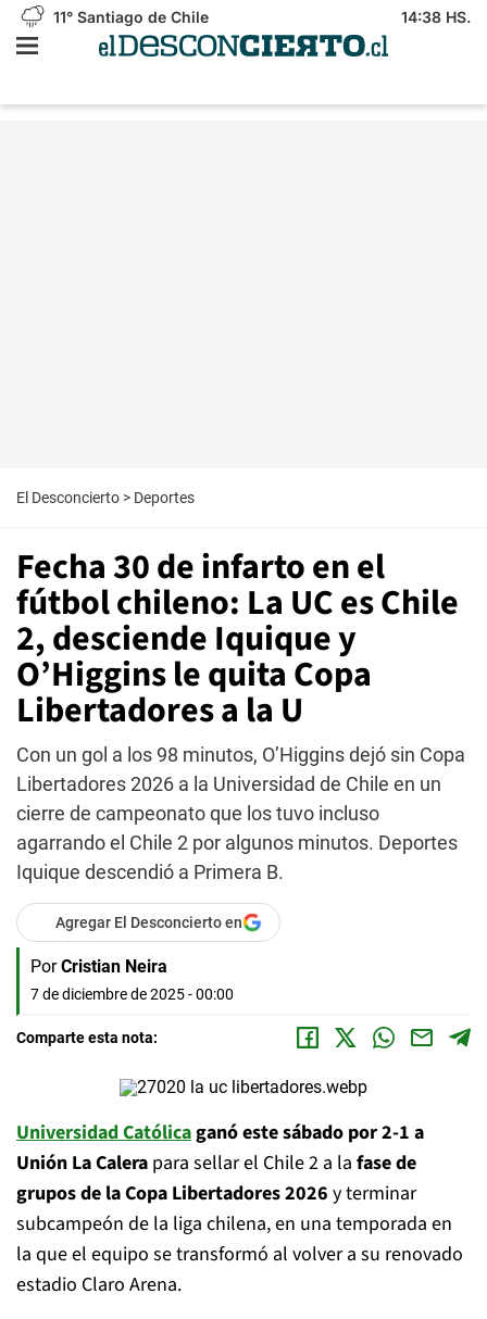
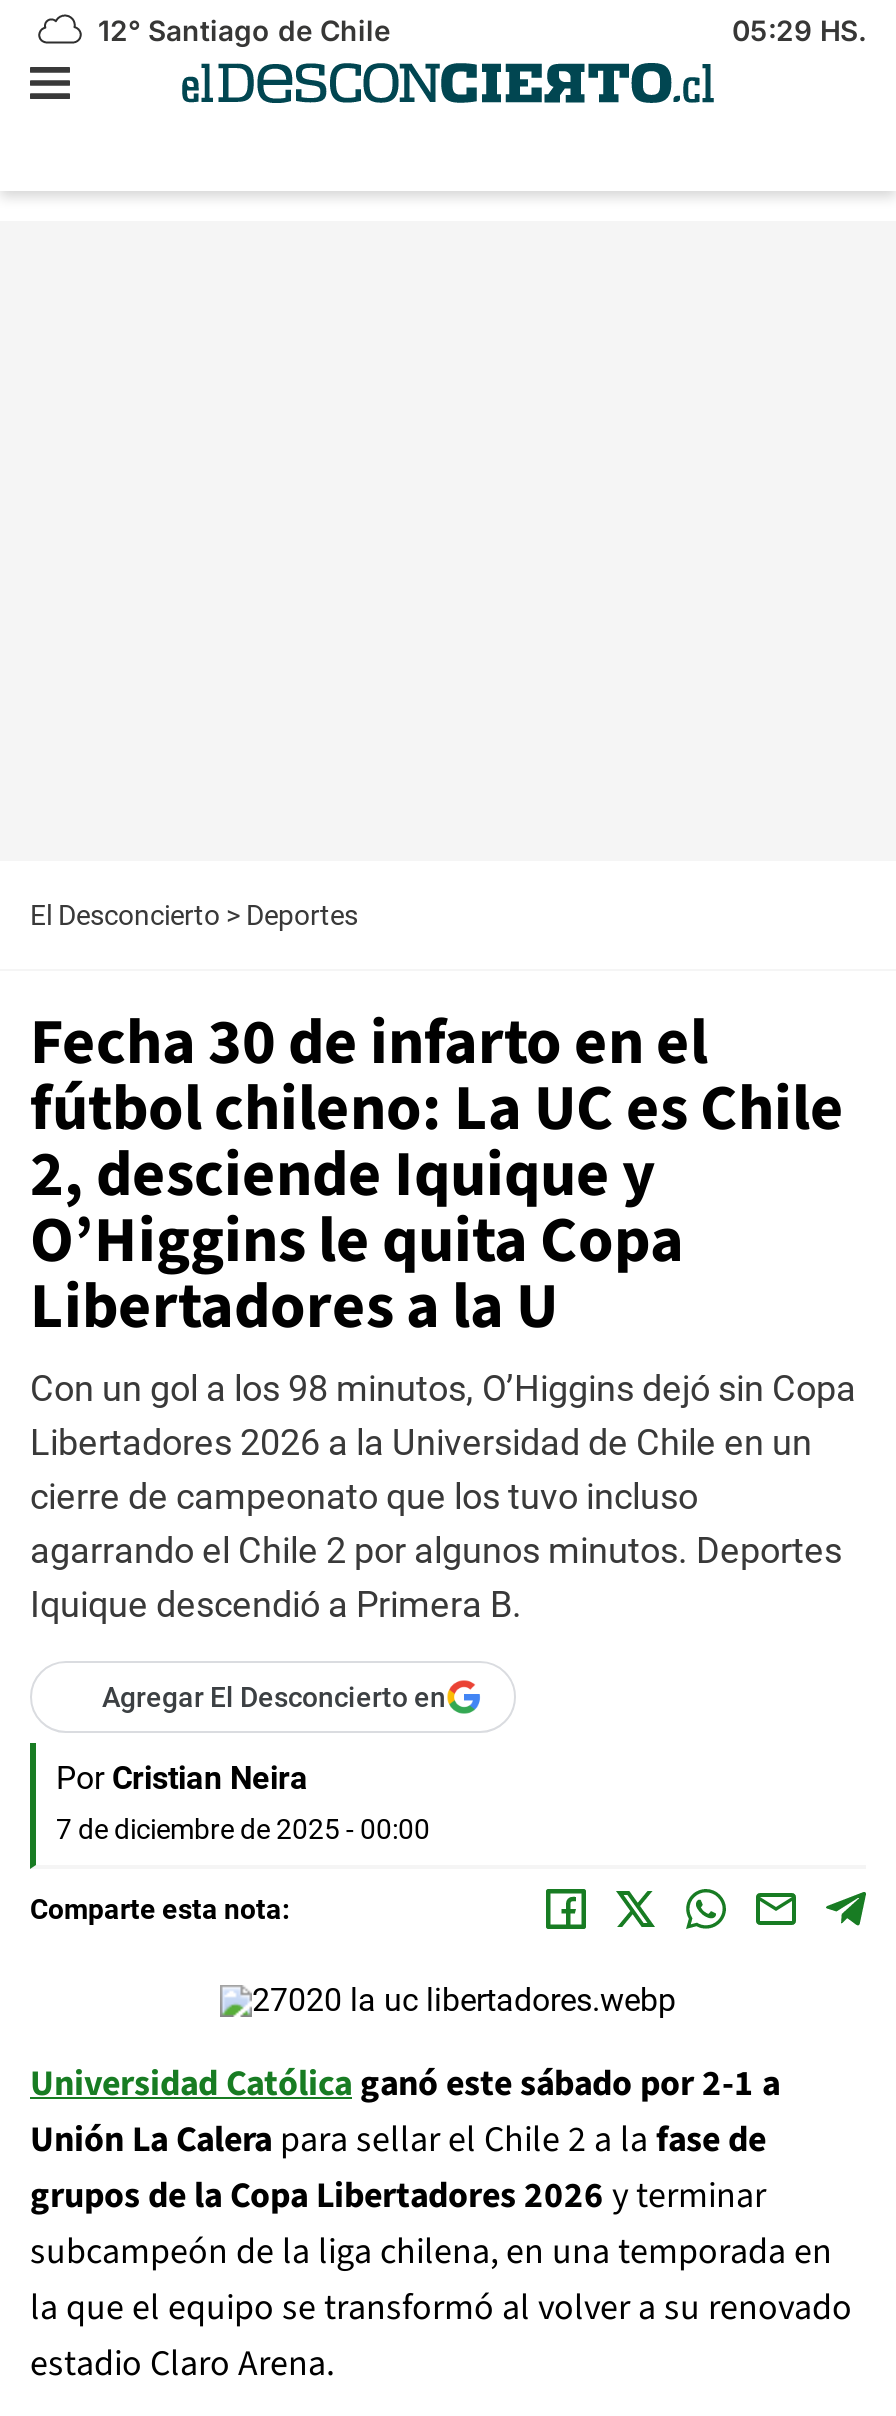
- 11° Santiago de Chile
+ 12° Santiago de Chile

- 14:38 HS.
+ 05:29 HS.
